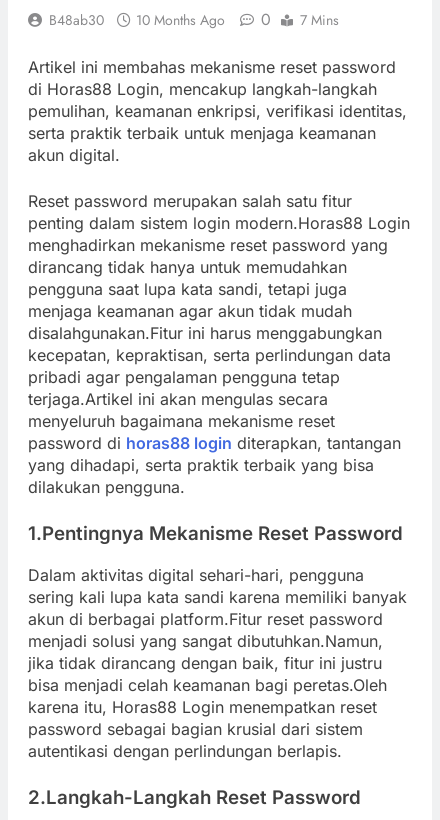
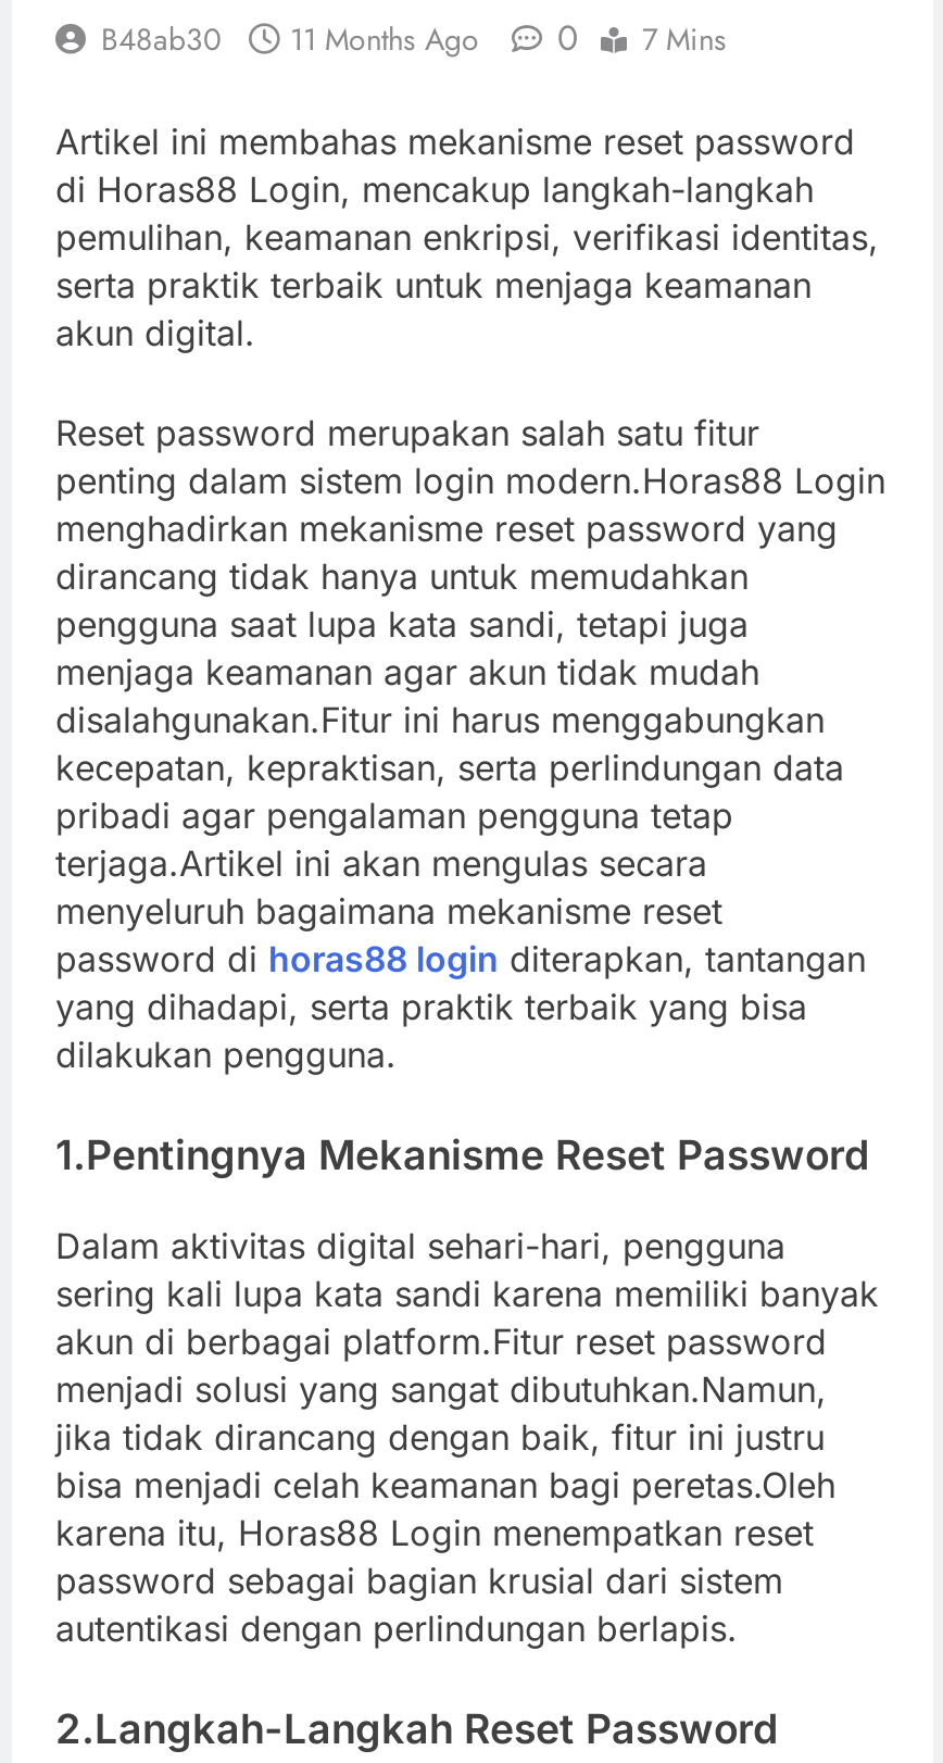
- B48ab30 10 Months Ago 0 7 Mins
+ B48ab30 11 Months Ago 0 7 Mins
